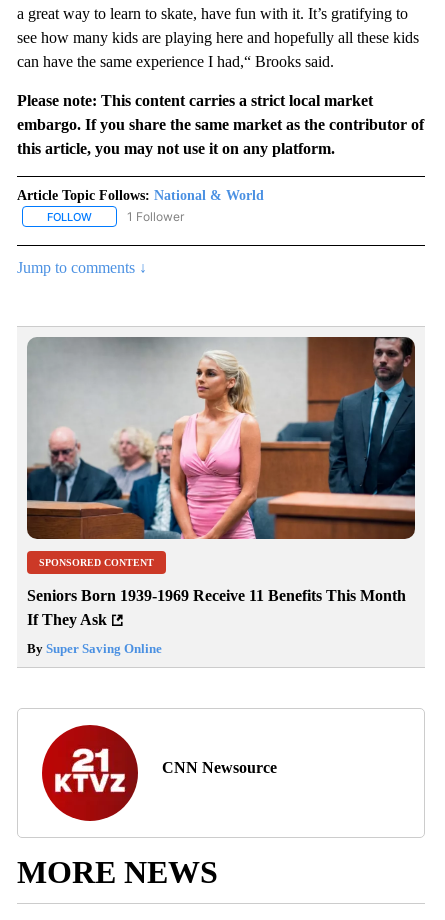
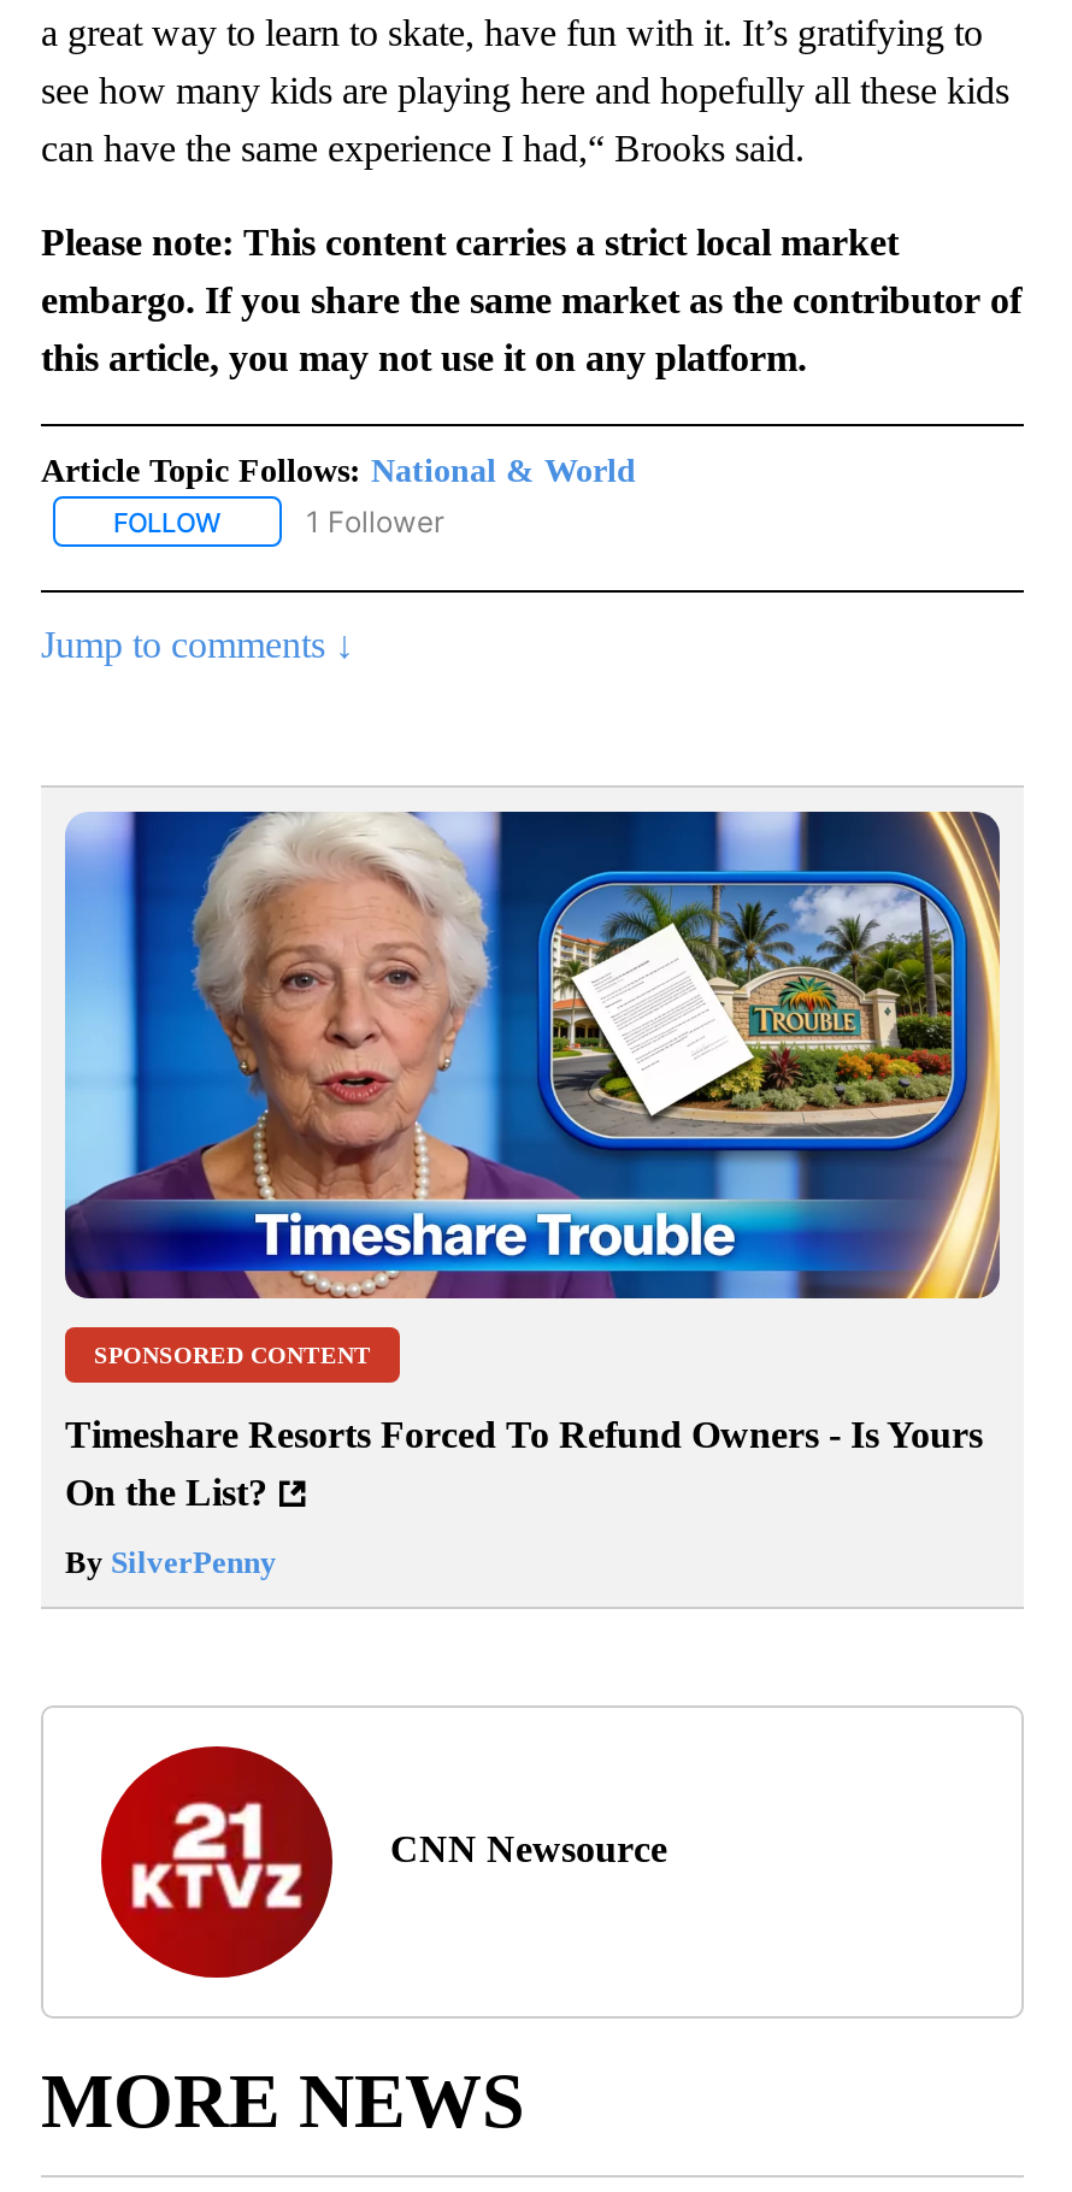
- [image]
+ [image]

- Seniors Born 1939-1969 Receive 11 Benefits This Month
- If They Ask
+ Timeshare Resorts Forced To Refund Owners - Is Yours
+ On the List?

- By Super Saving Online
+ By SilverPenny
